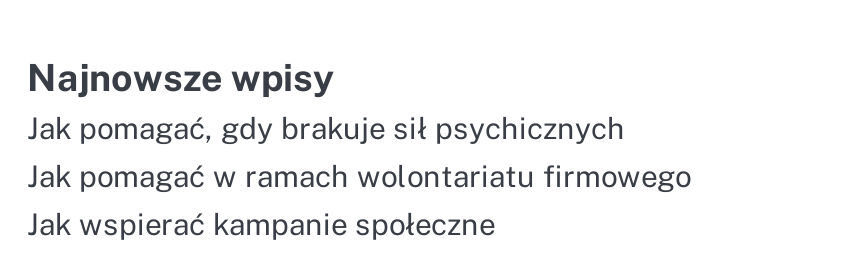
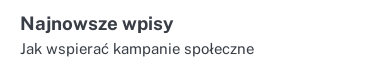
- Jak pomagać, gdy brakuje sił psychicznych
- Jak pomagać w ramach wolontariatu firmowego
